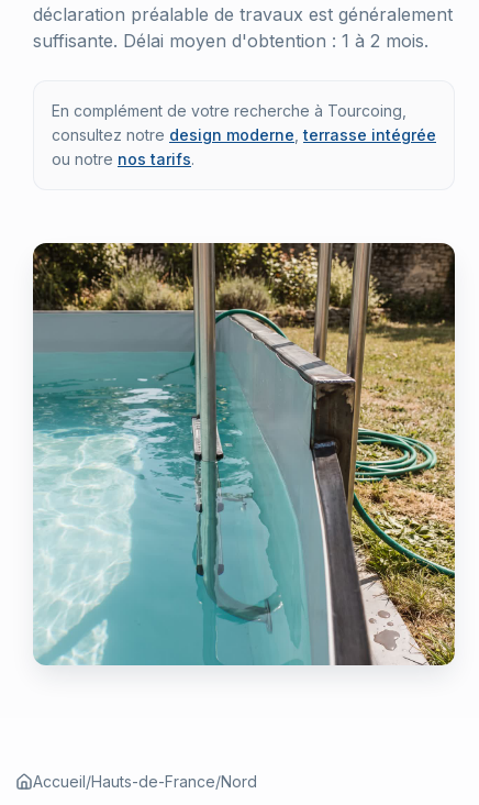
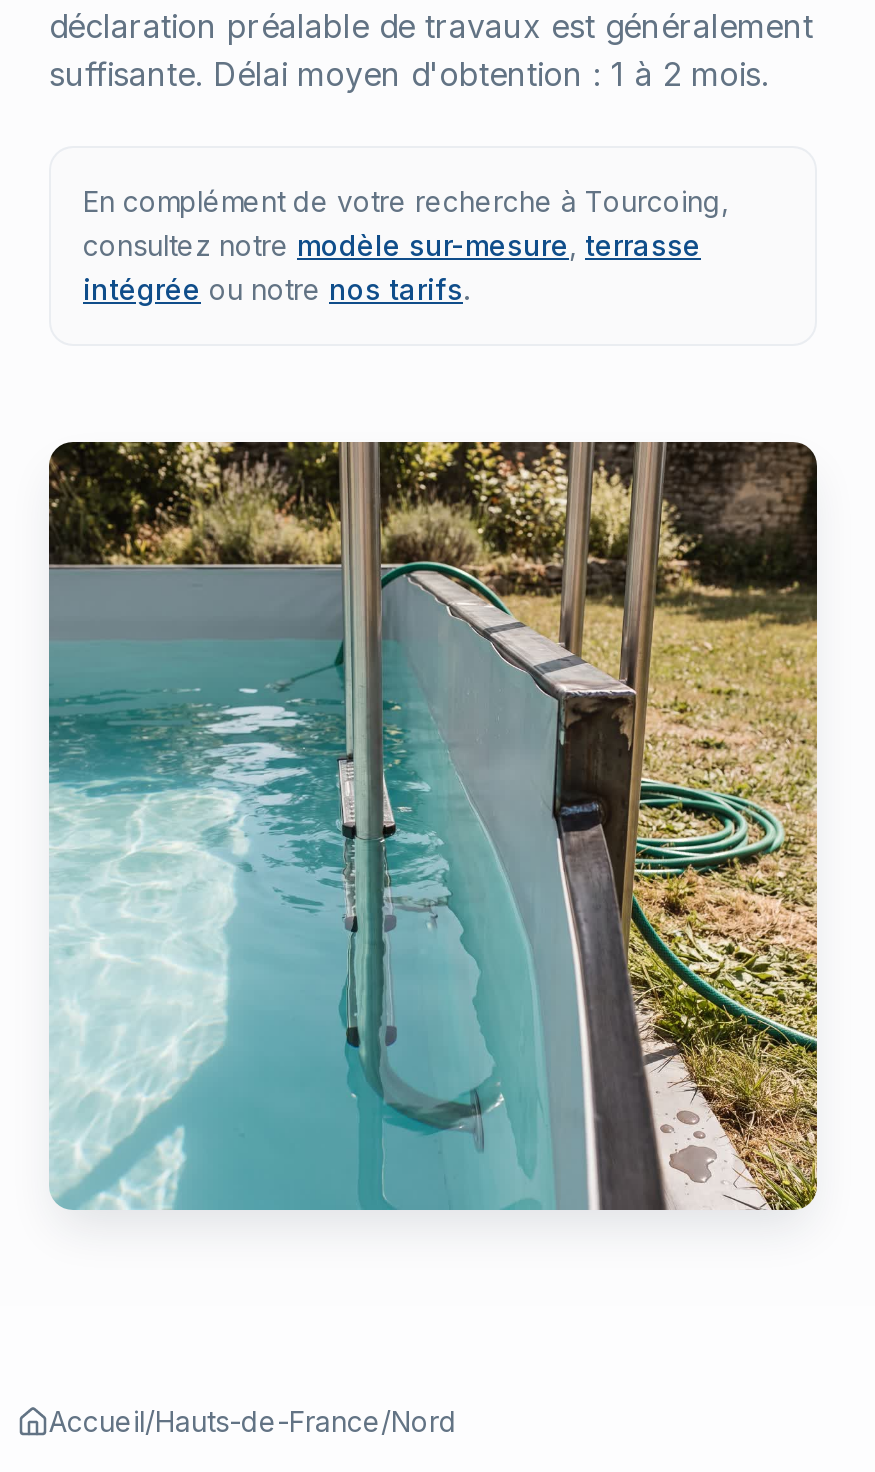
- consultez notre design moderne, terrasse intégrée
- ou notre nos tarifs.
+ consultez notre modèle sur-mesure, terrasse
+ intégrée ou notre nos tarifs.
